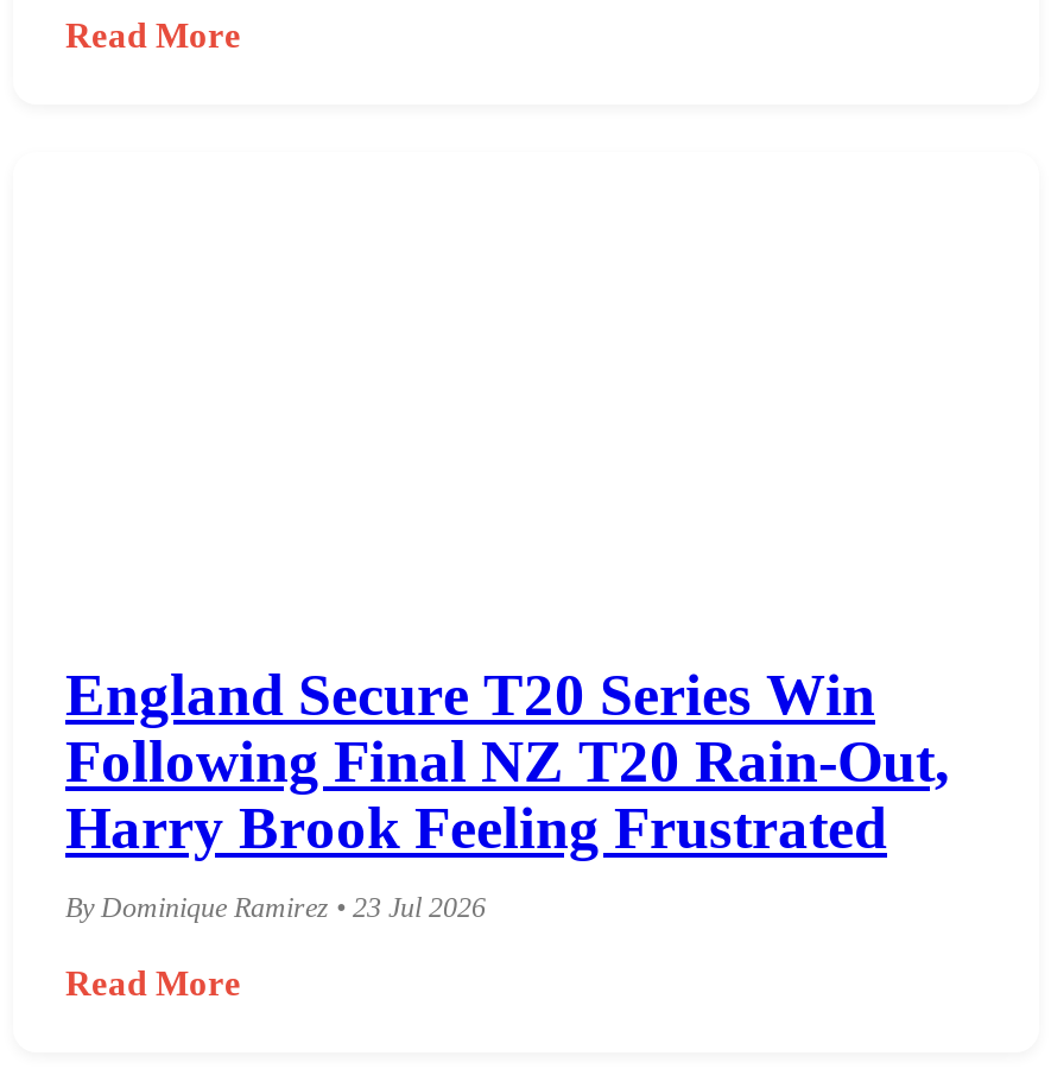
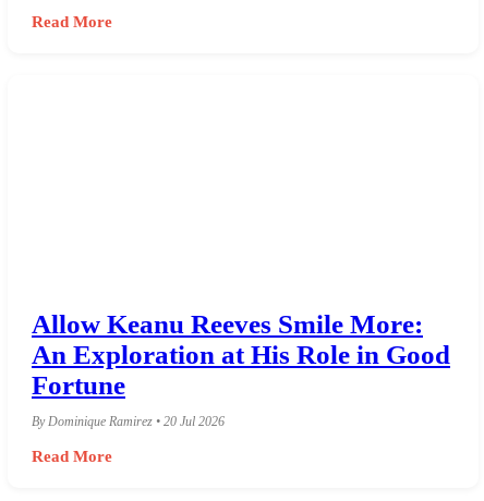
- England Secure T20 Series Win
- Following Final NZ T20 Rain-Out,
- Harry Brook Feeling Frustrated
+ Allow Keanu Reeves Smile More:
+ An Exploration at His Role in Good
+ Fortune

- By Dominique Ramirez • 23 Jul 2026
+ By Dominique Ramirez • 20 Jul 2026
